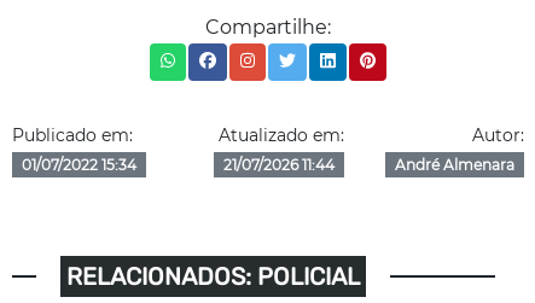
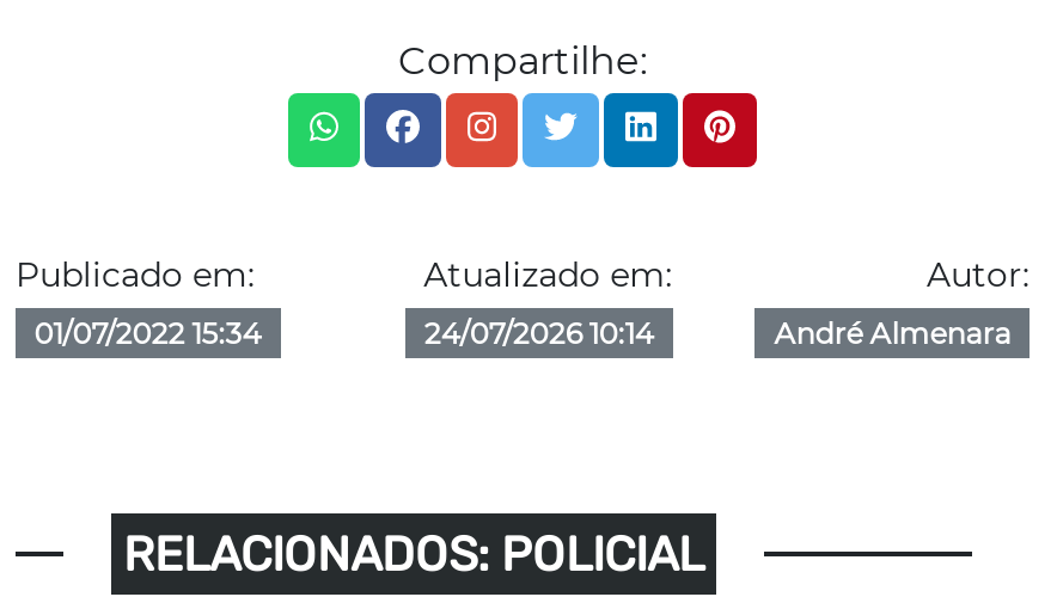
- 21/07/2026 11:44
+ 24/07/2026 10:14
